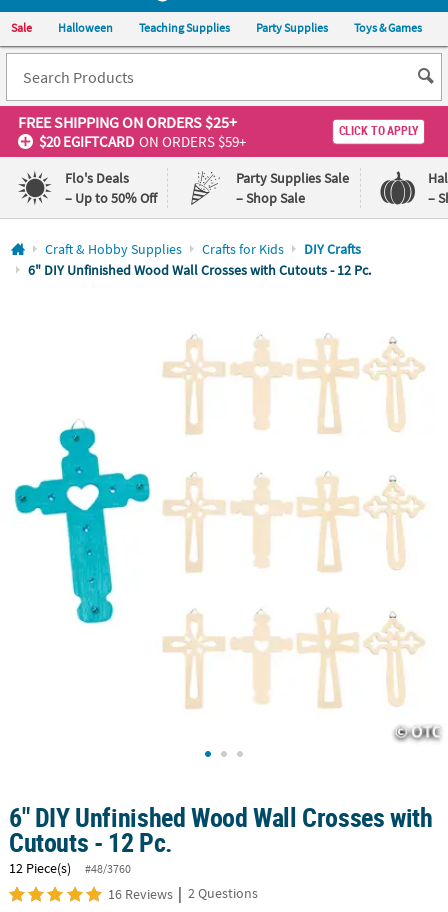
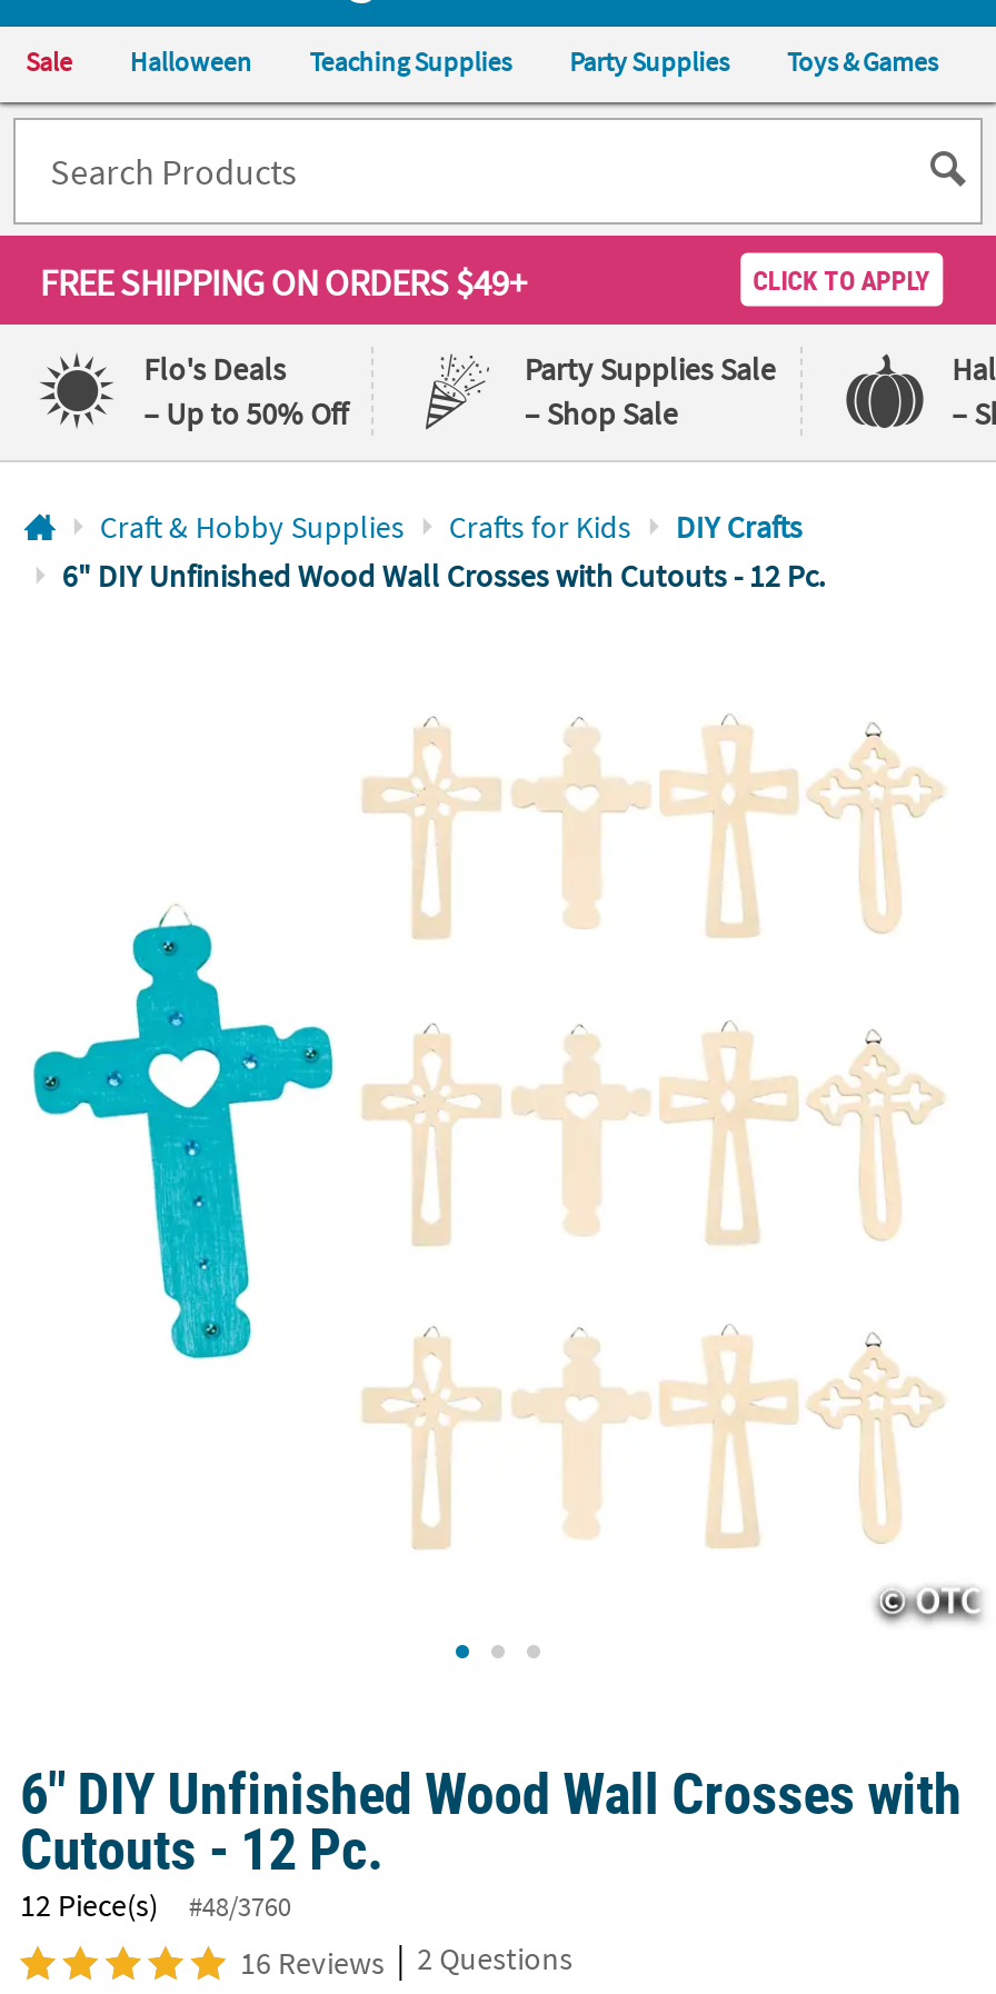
- FREE SHIPPING ON ORDERS $25+
- $20 EGIFTCARD ON ORDERS $59+
+ FREE SHIPPING ON ORDERS $49+
